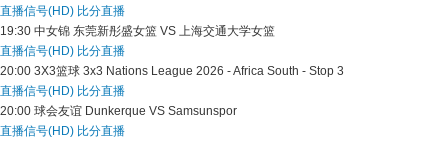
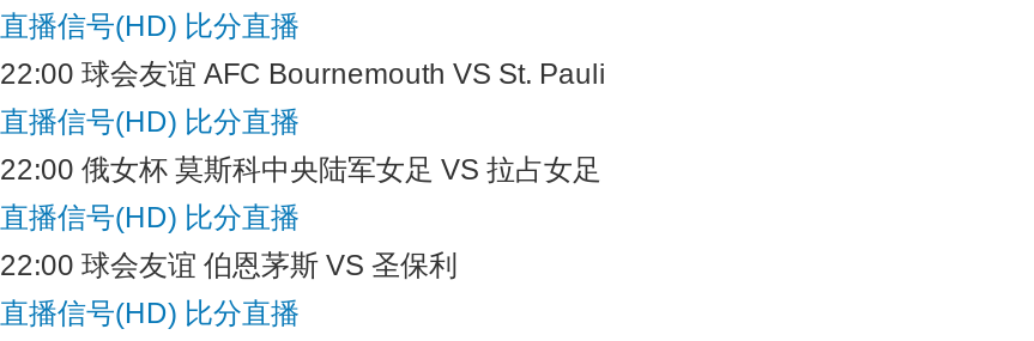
- 19:30 中女锦东莞新彤盛女篮 VS 上海交通大学女篮
+ 22:00 球会友谊AFC Bournemouth VS St. Pauli

- 20:00 3X3篮球3x3 Nations League 2026 - Africa South - Stop 3
+ 22:00 俄女杯莫斯科中央陆军女足 VS 拉占女足

- 20:00 球会友谊Dunkerque VS Samsunspor
+ 22:00 球会友谊伯恩茅斯 VS 圣保利
